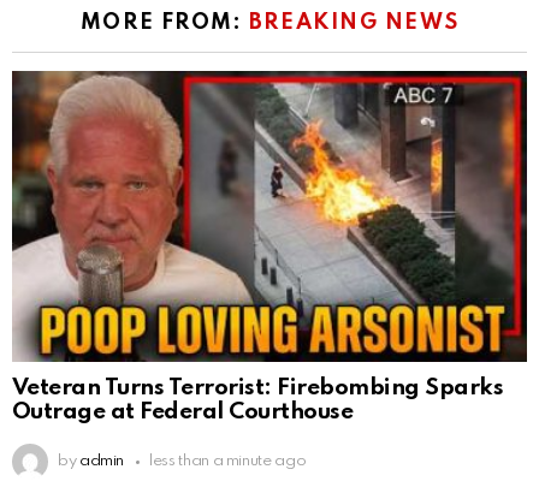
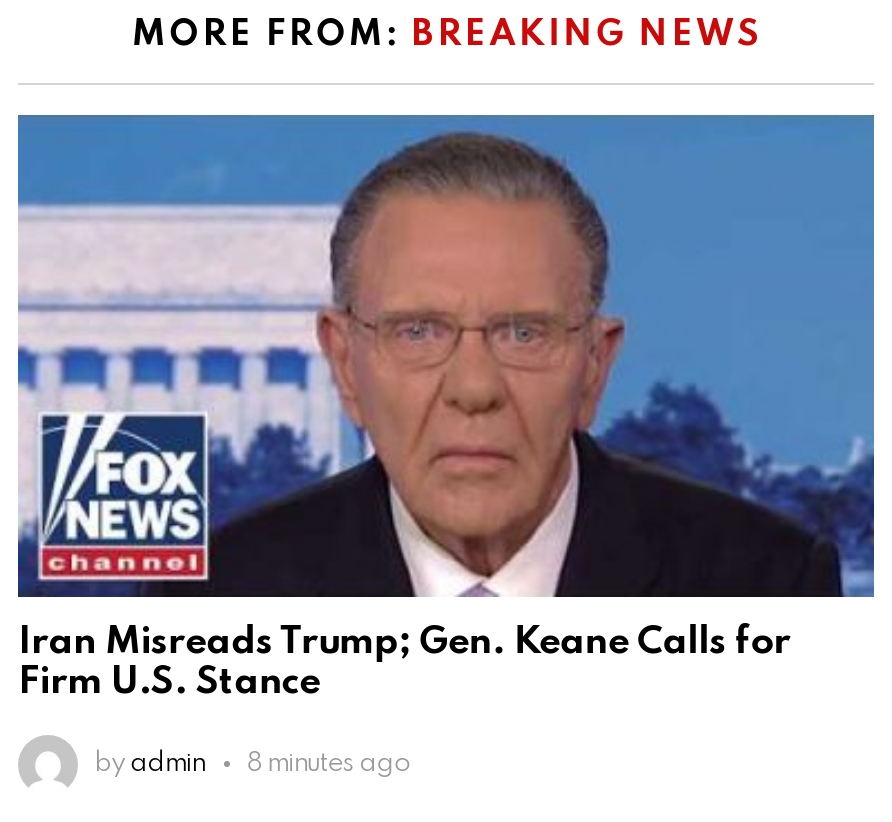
- [image]
- Veteran Turns Terrorist: Firebombing Sparks
- Outrage at Federal Courthouse
+ [image]
+ Iran Misreads Trump; Gen. Keane Calls for
+ Firm U.S. Stance

- less than a minute ago
+ 8 minutes ago
